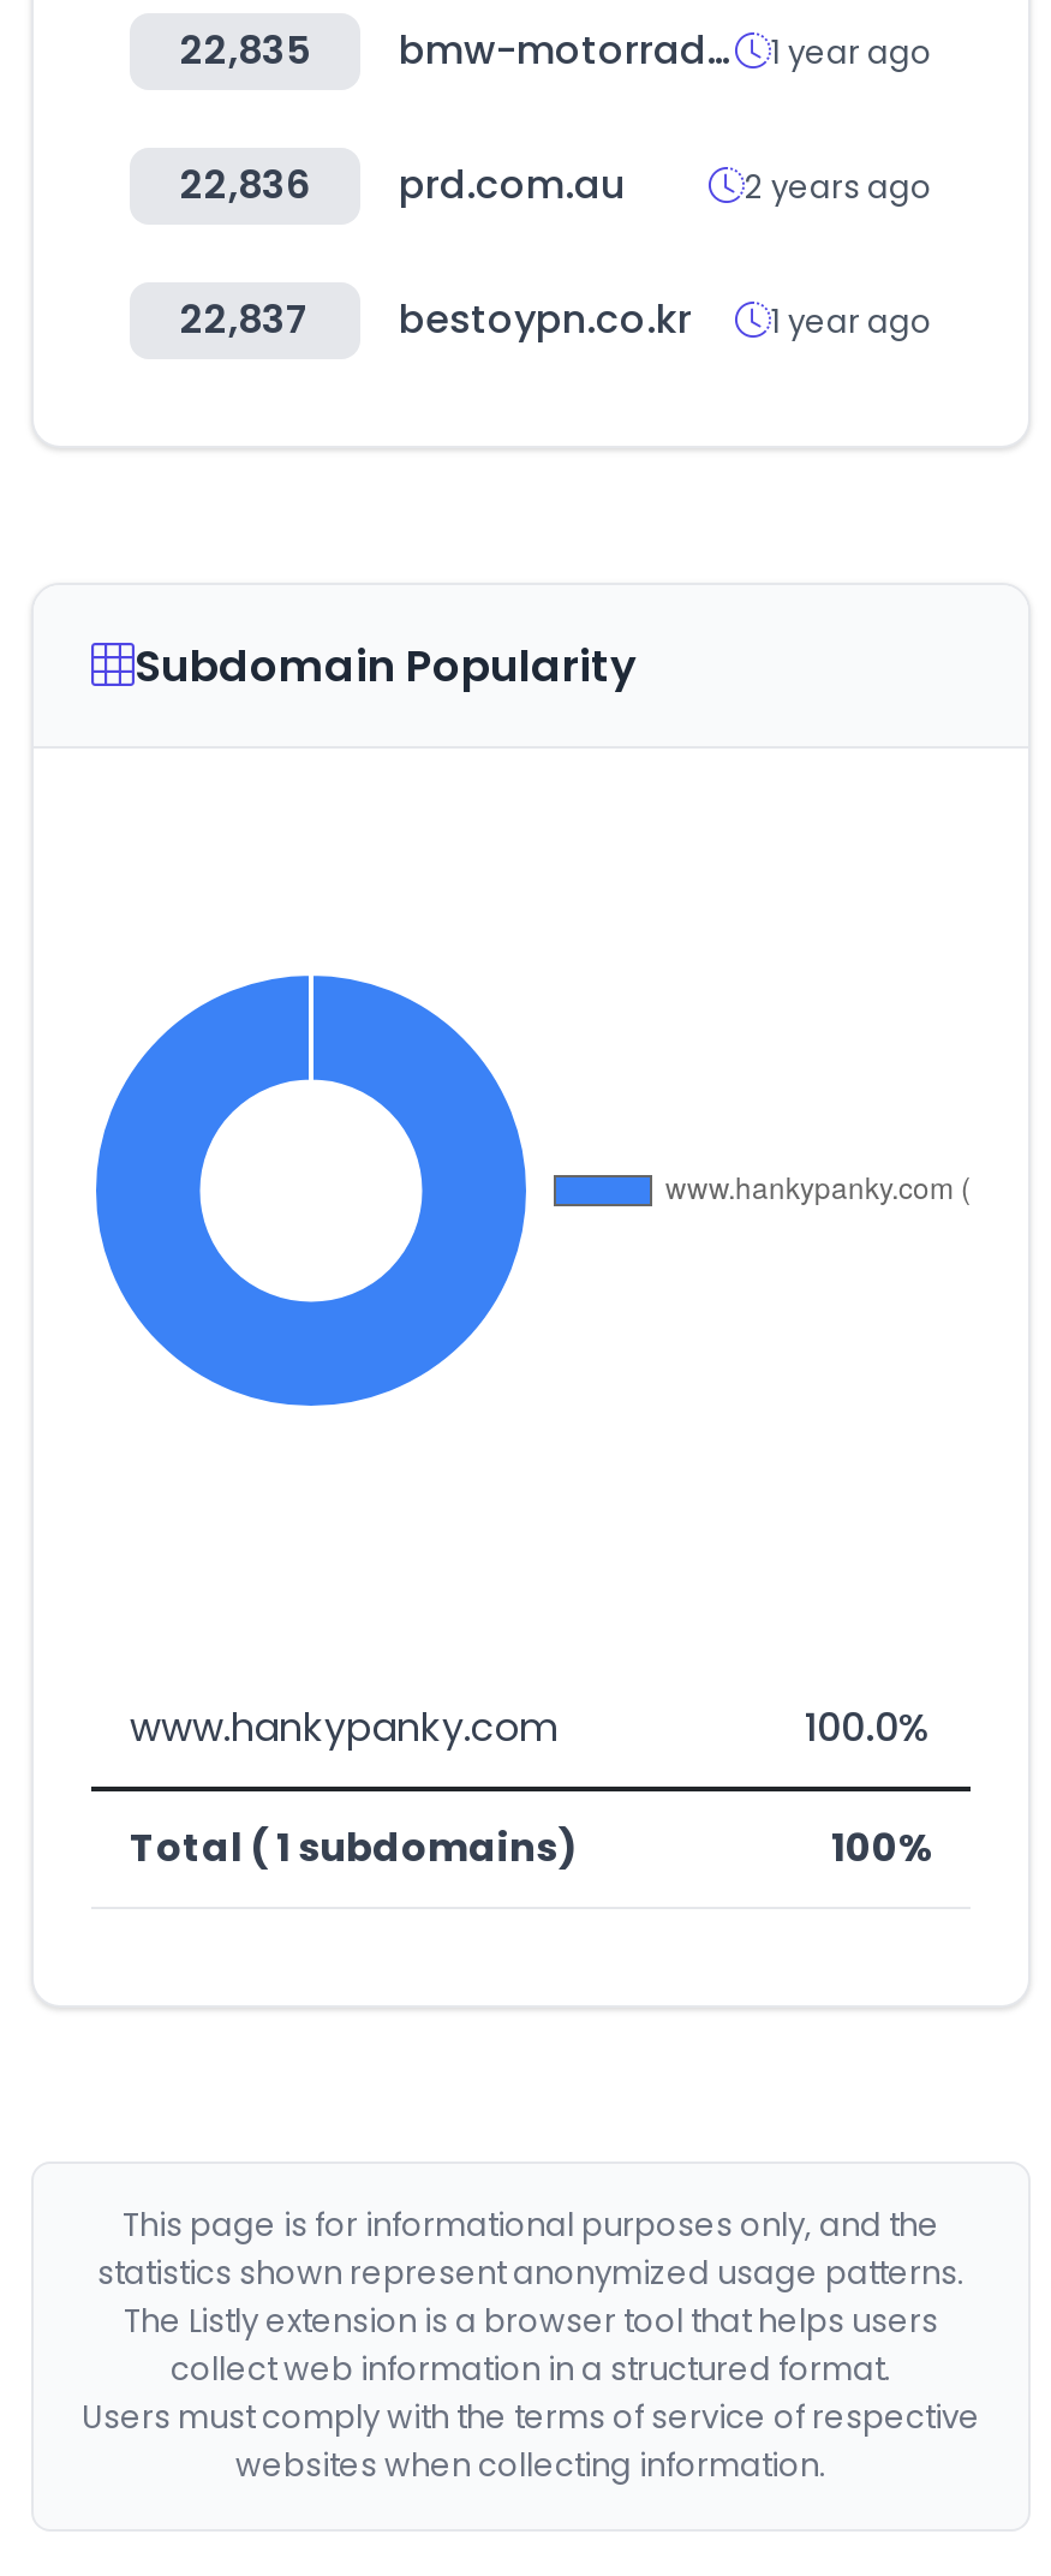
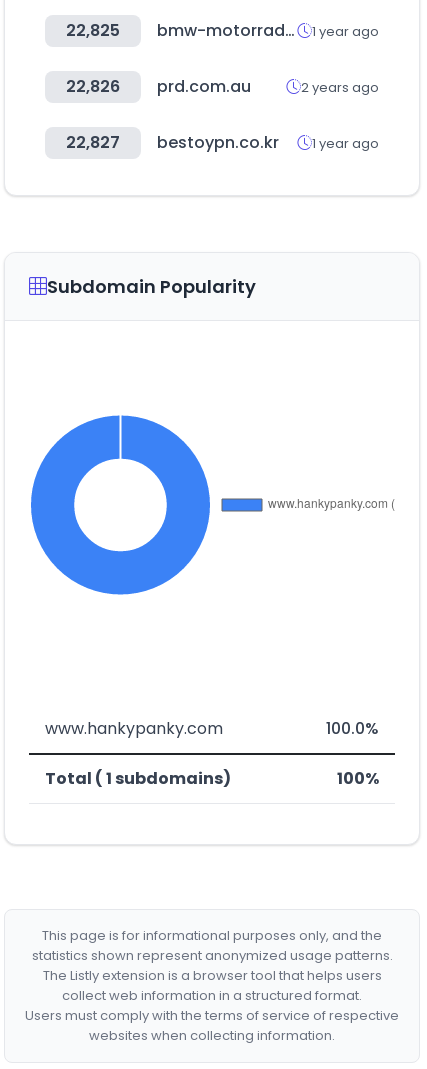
- 22,835
+ 22,825

- 22,836 prd.com.au
+ 22,826 prd.com.au

- 22,837 bestoypn.co.kr 1 year ago
+ 22,827 bestoypn.co.kr 1 year ago
